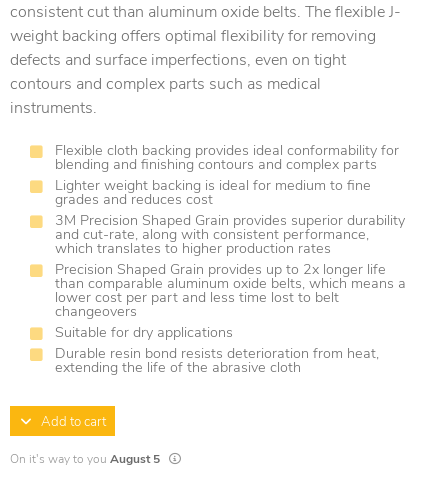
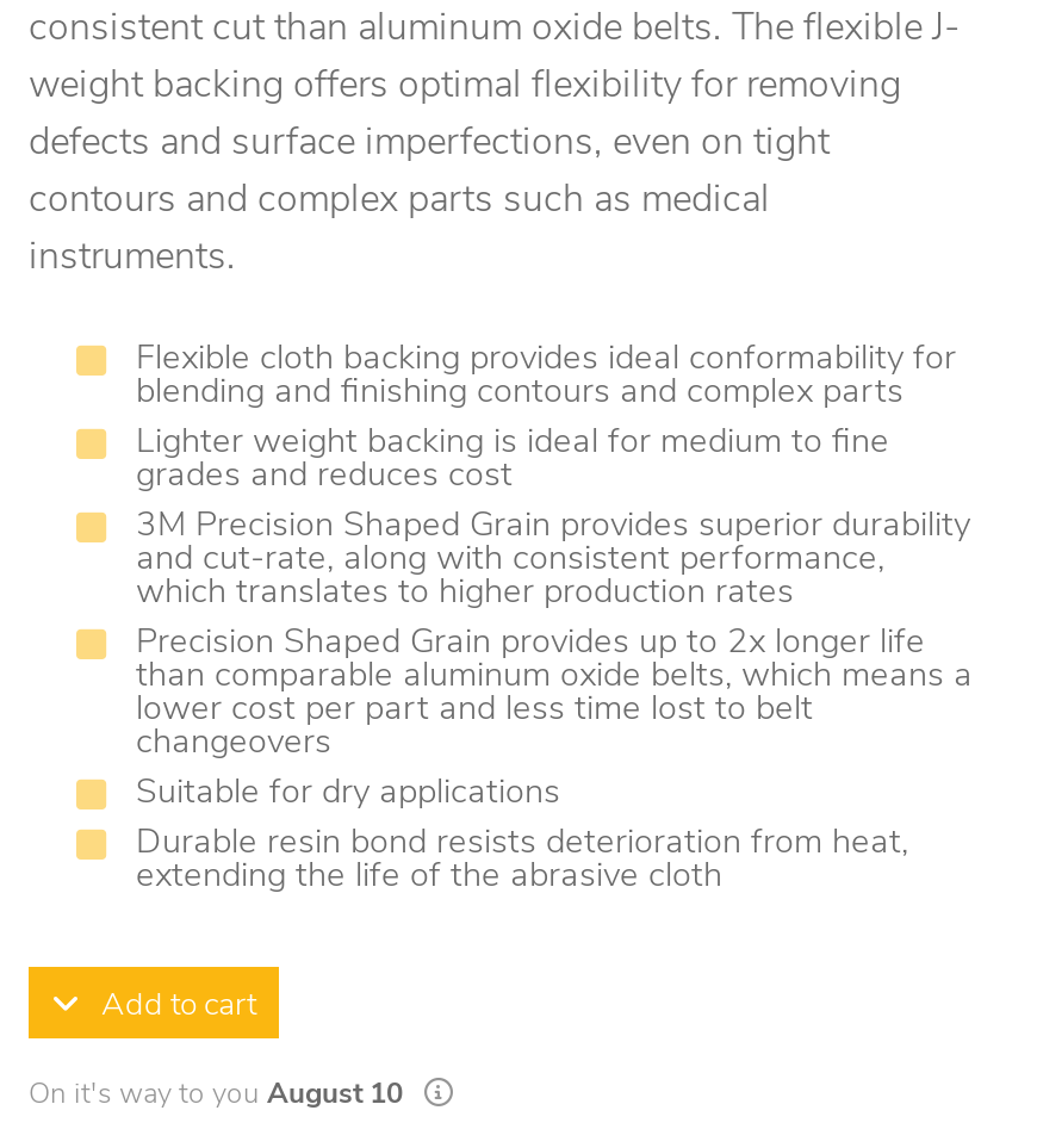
- On it's way to you August 5
+ On it's way to you August 10
